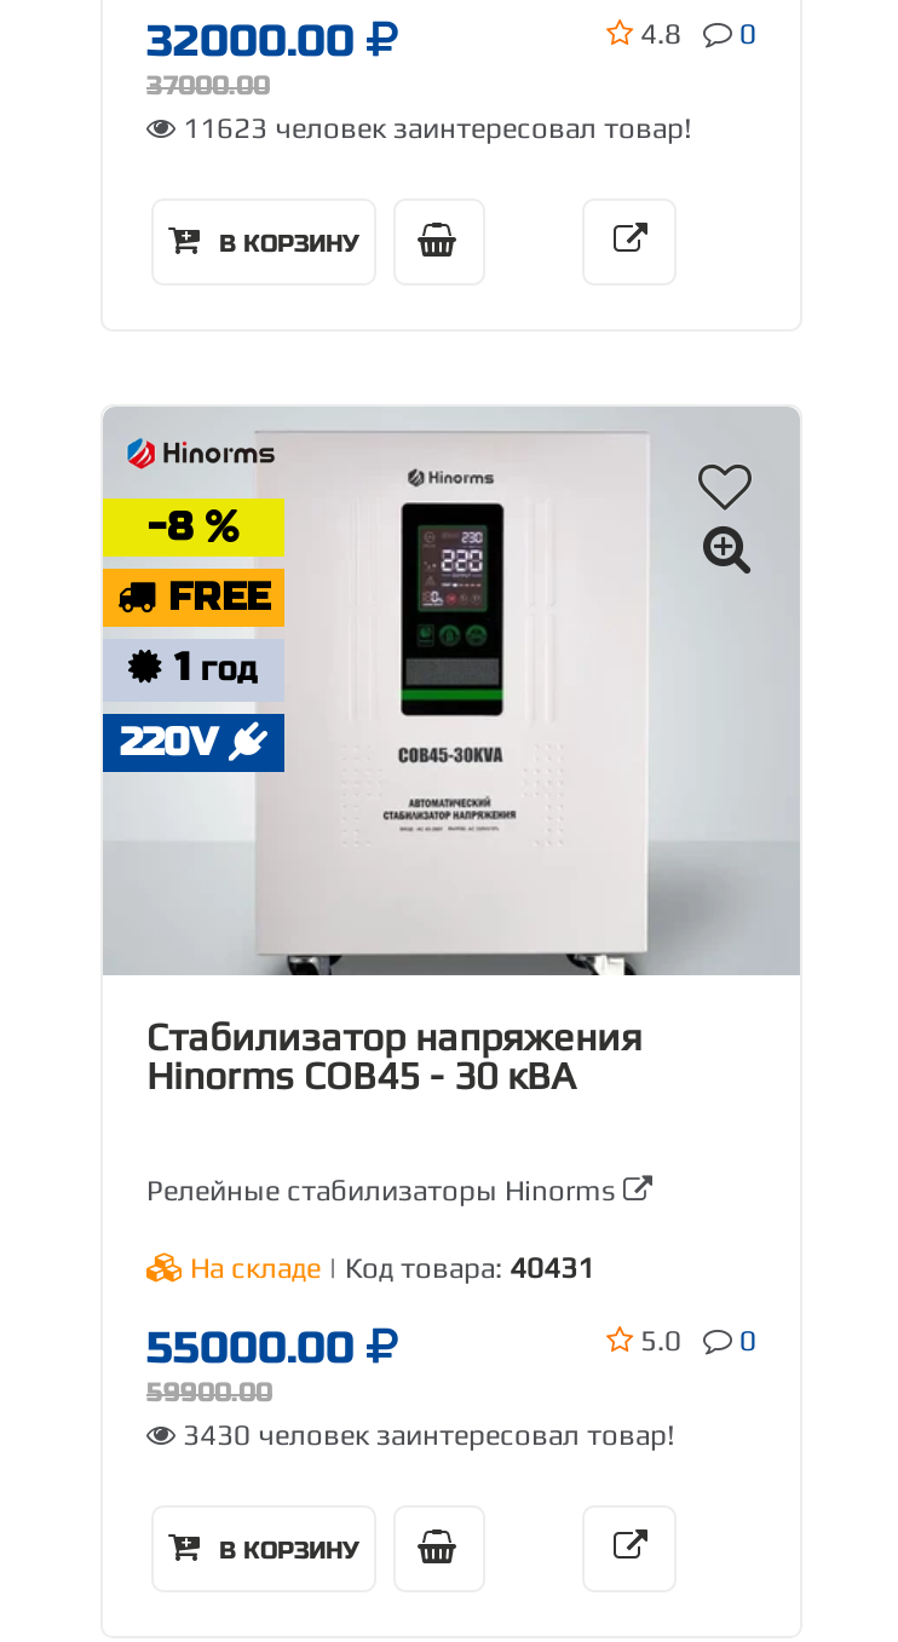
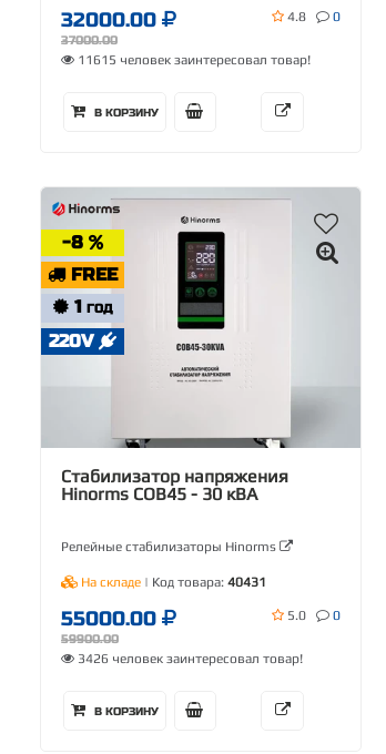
- 11623 человек заинтересовал товар!
+ 11615 человек заинтересовал товар!

- 3430 человек заинтересовал товар!
+ 3426 человек заинтересовал товар!
